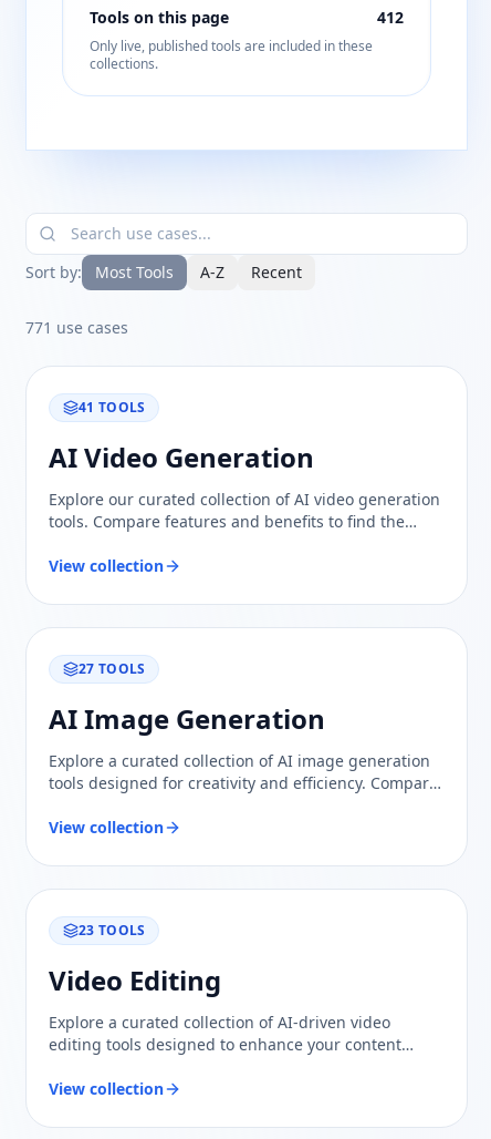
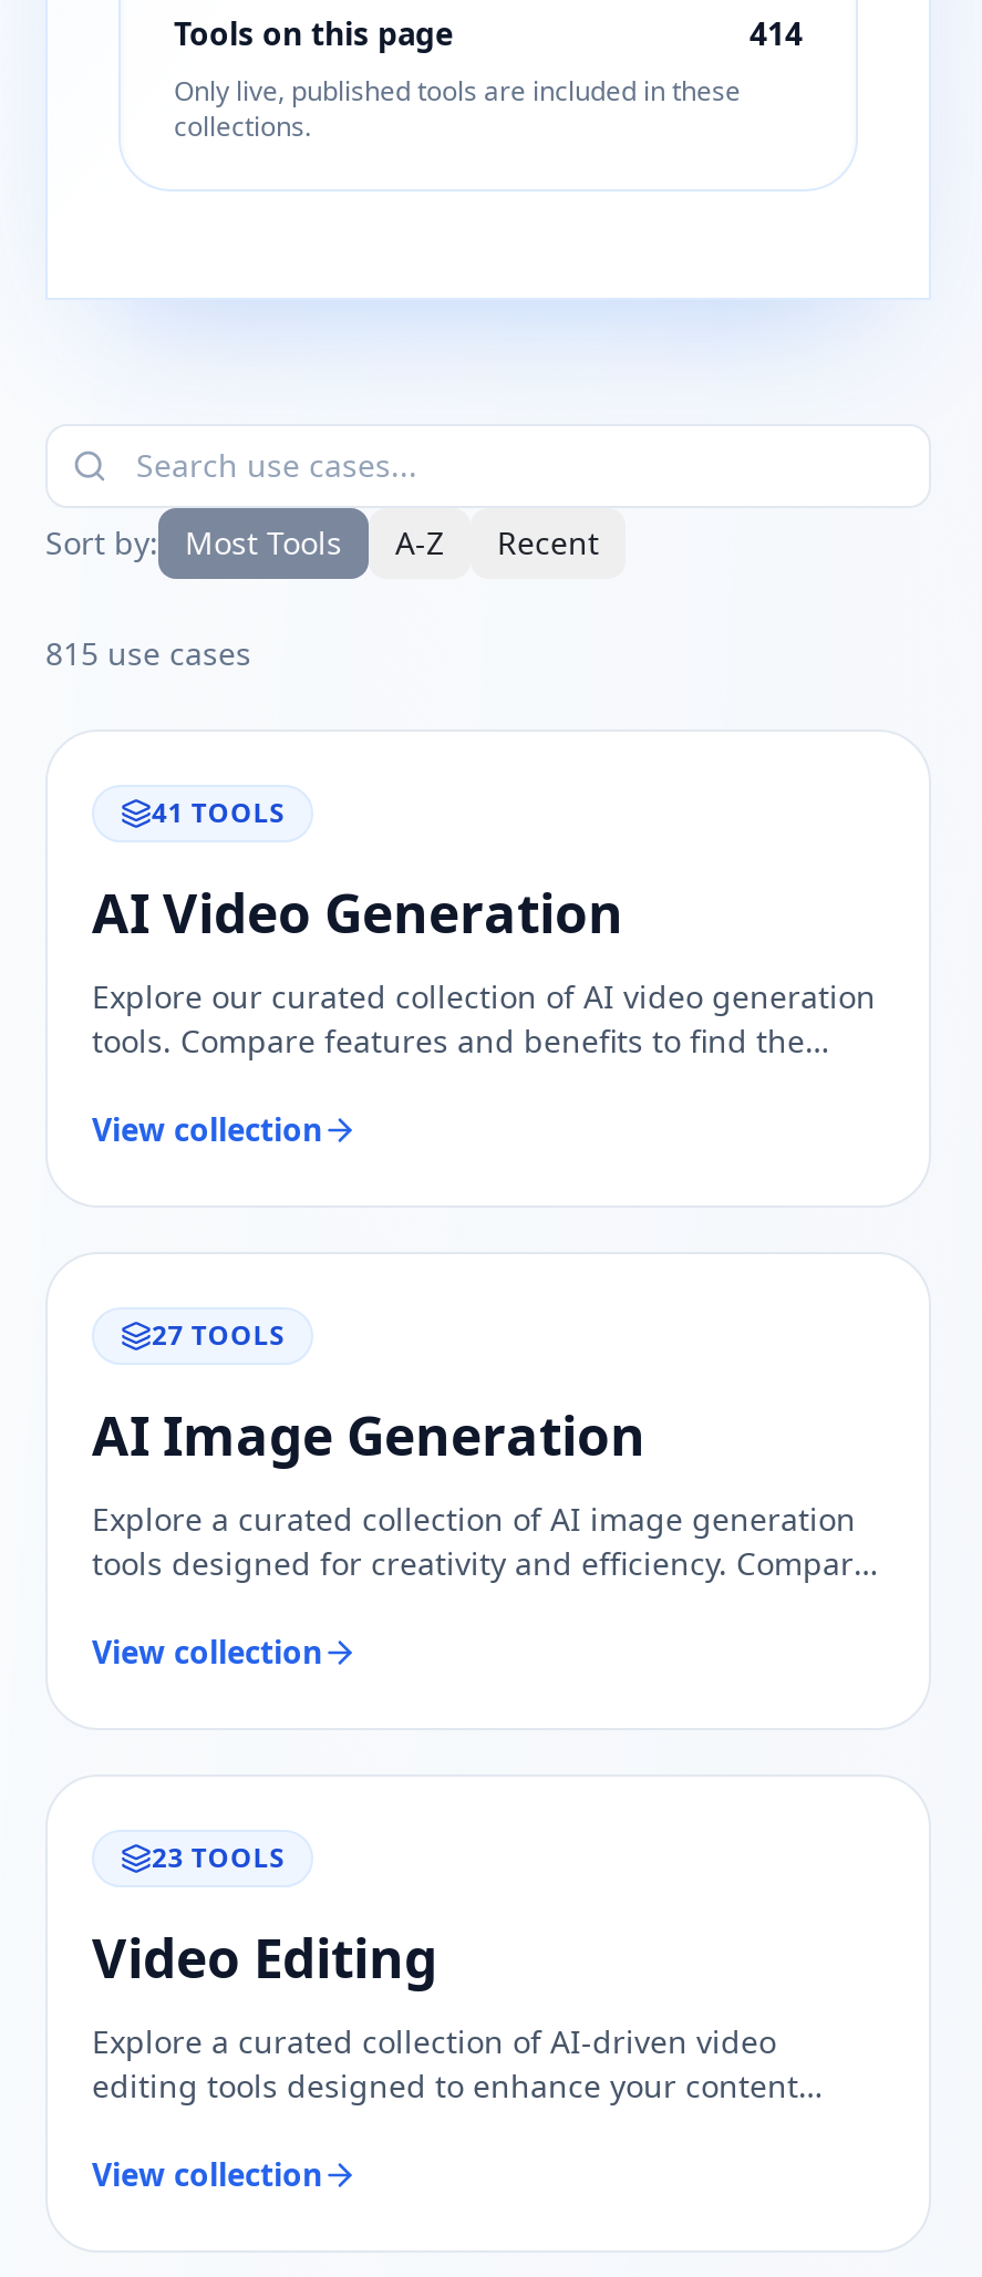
- 412
+ 414

- 771 use cases
+ 815 use cases
